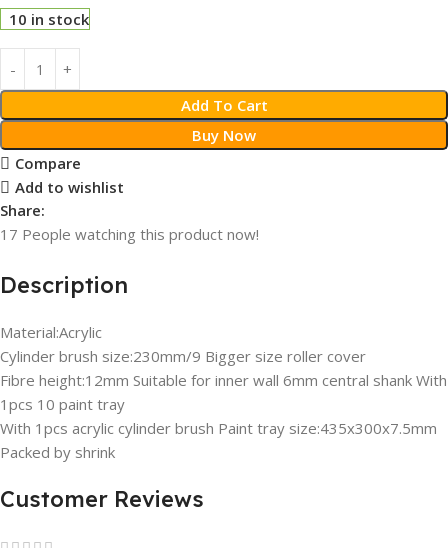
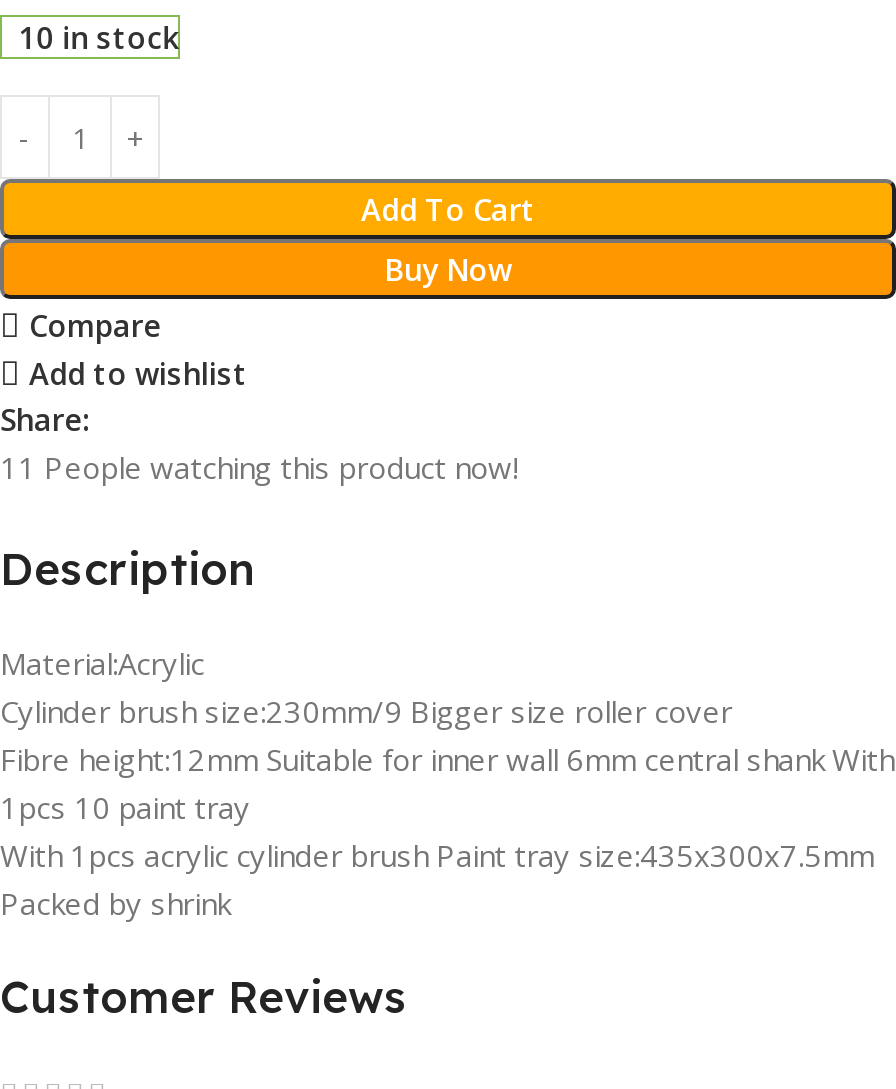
- 17 People watching this product now!
+ 11 People watching this product now!
